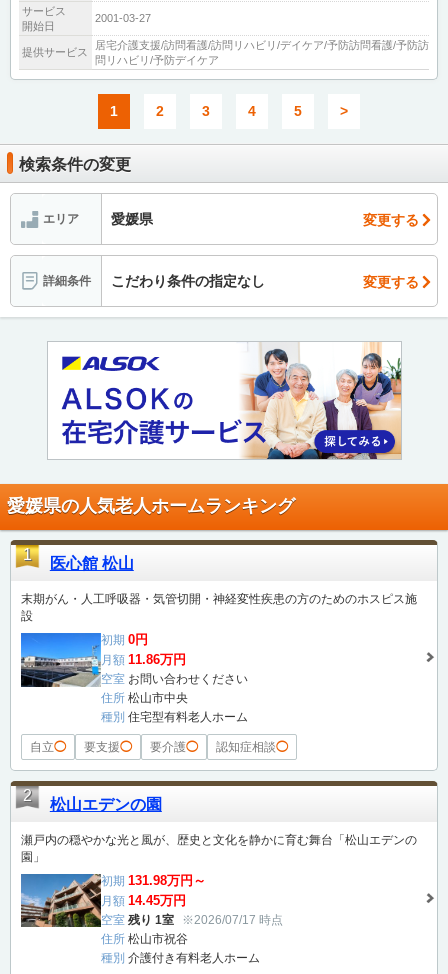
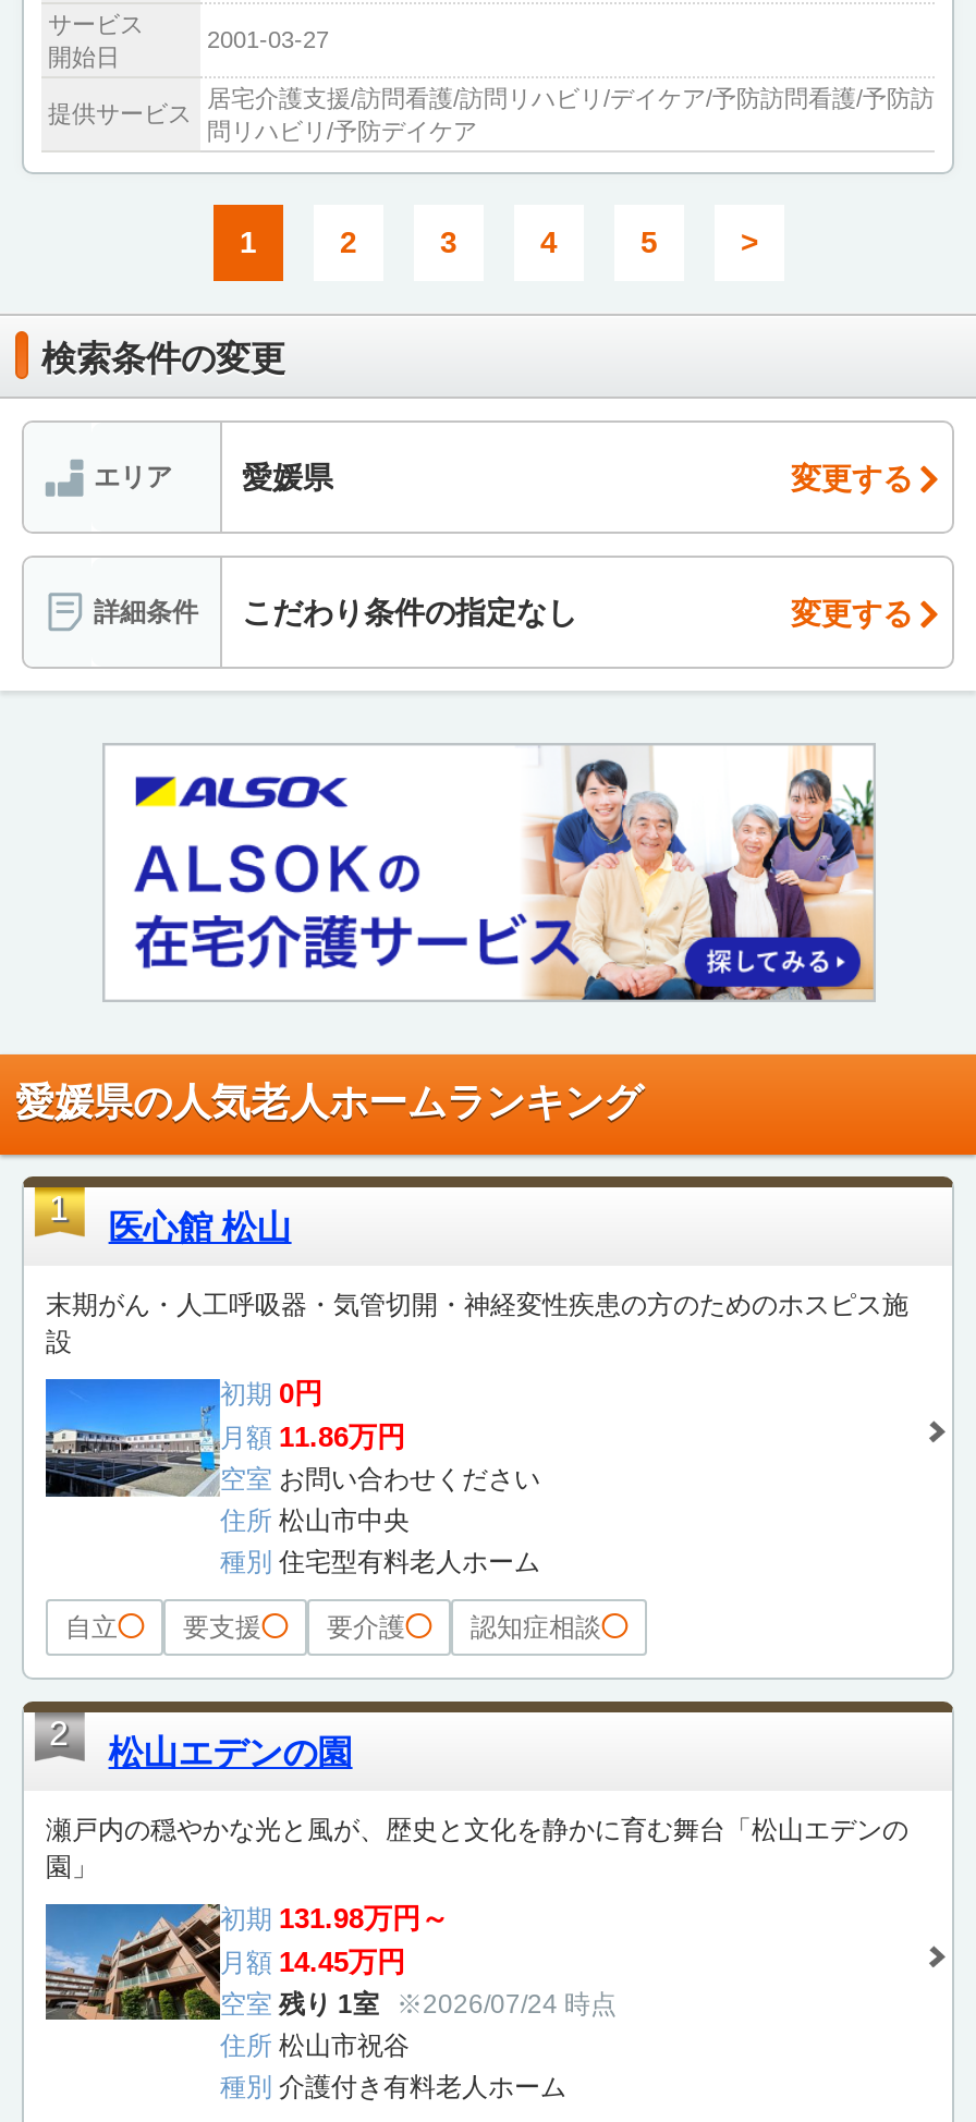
- 空室 残り 1室 ※2026/07/17 時点
+ 空室 残り 1室 ※2026/07/24 時点
